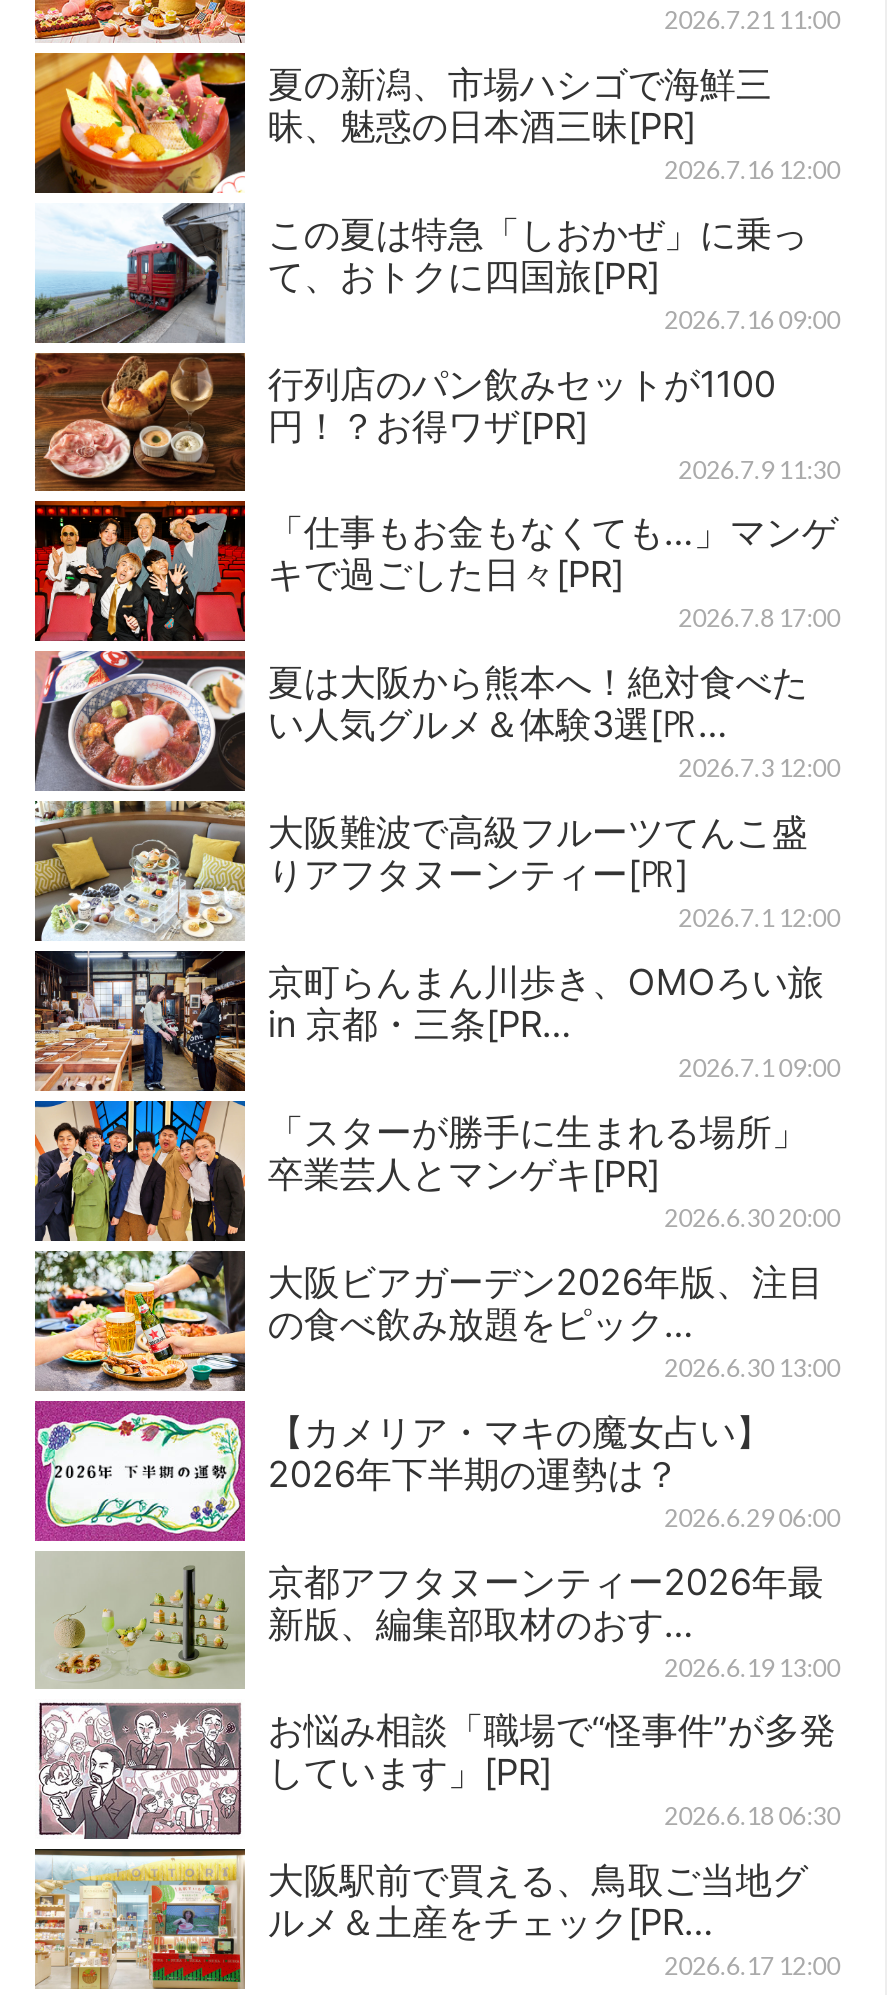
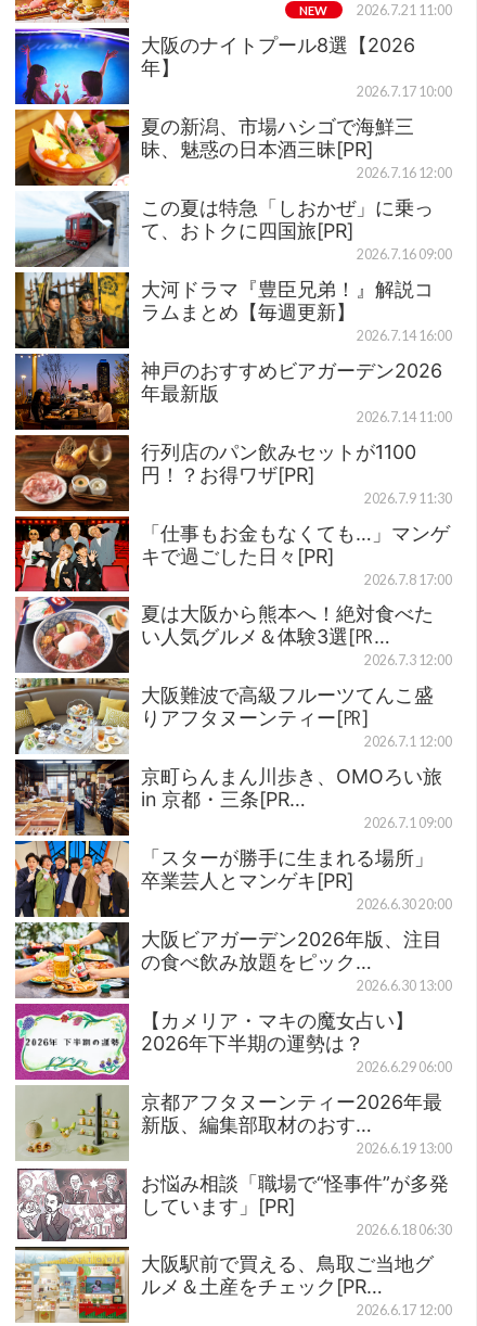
+ [image]
+ 大阪のナイトプール8選【2026
+ 年】
+ 2026.7.17 10:00

+ NEW

+ [image]
+ 大河ドラマ『豊臣兄弟！』解説コ
+ ラムまとめ【毎週更新】
+ 2026.7.14 16:00
+ 神戸のおすすめビアガーデン2026
+ 年最新版
+ 2026.7.14 11:00
